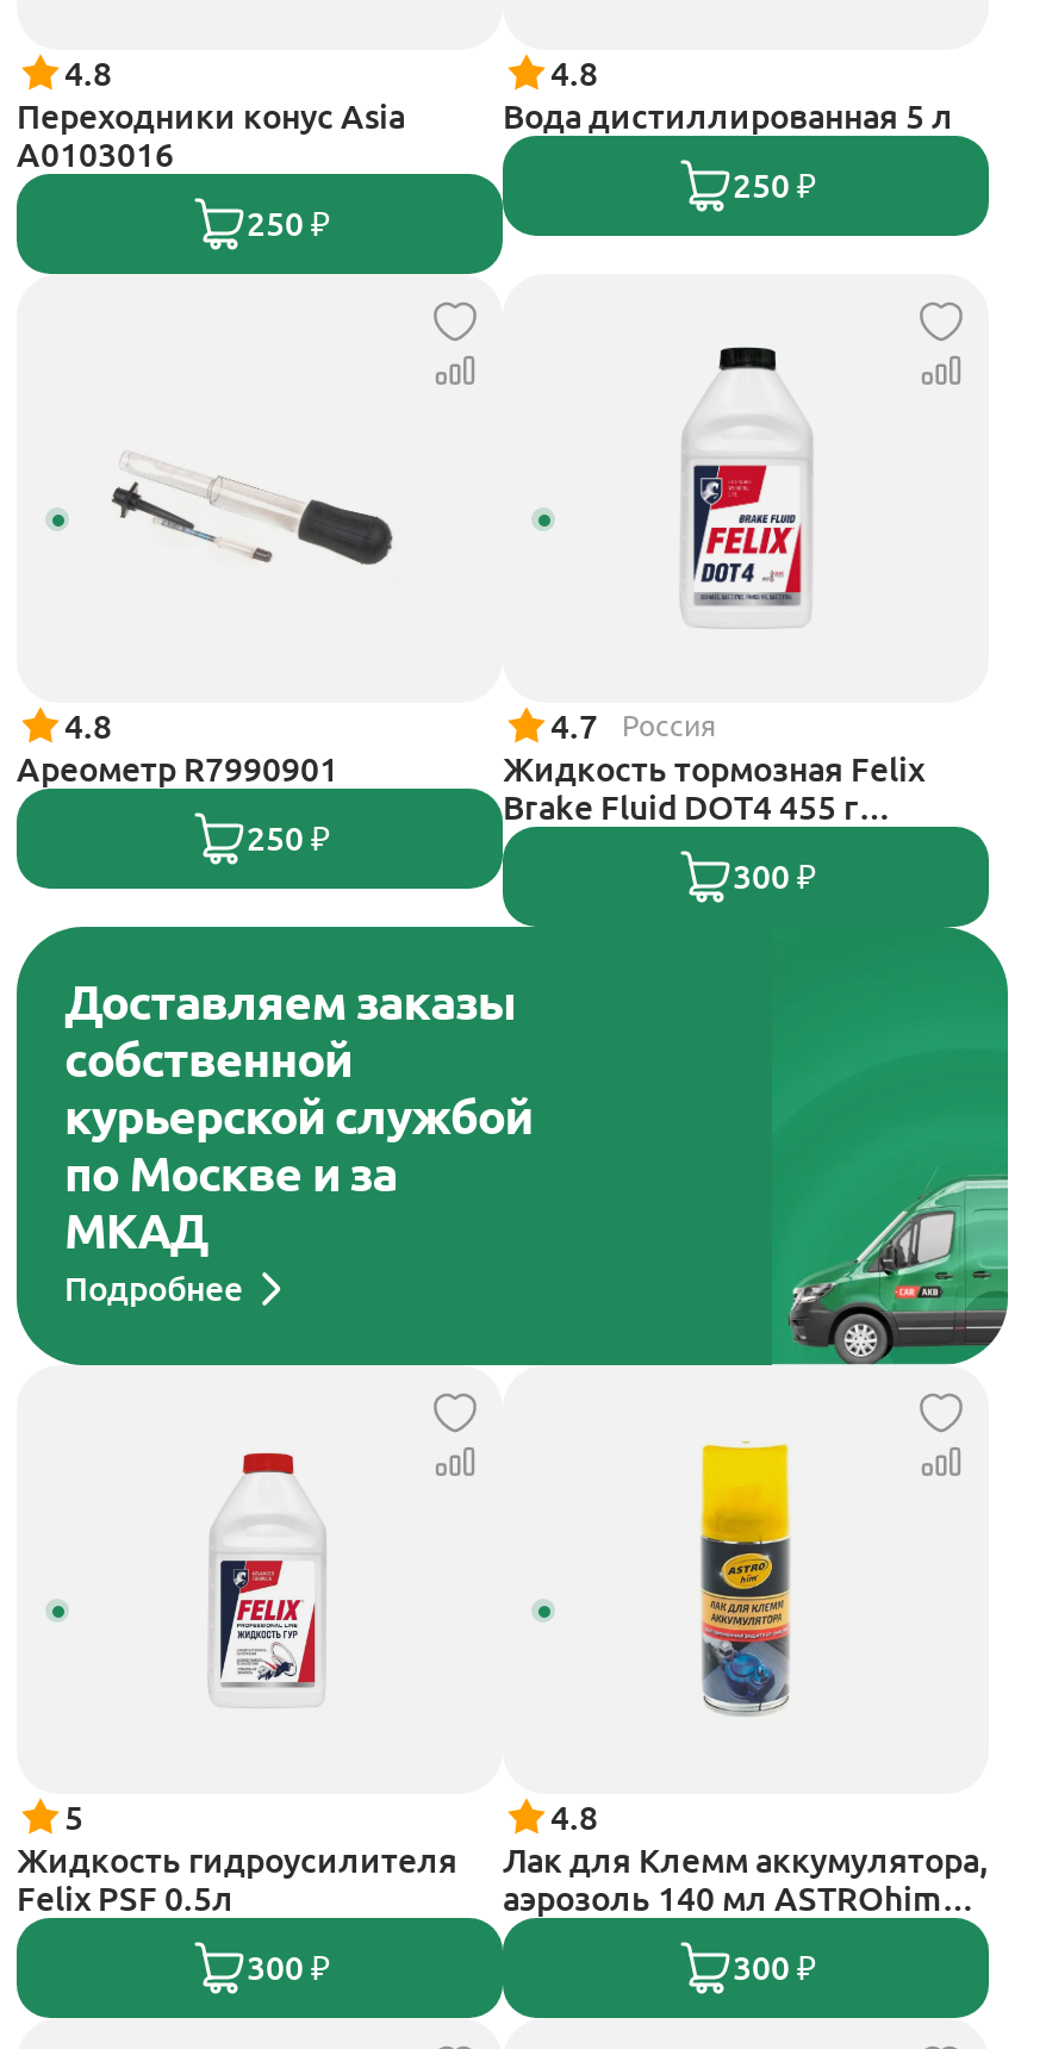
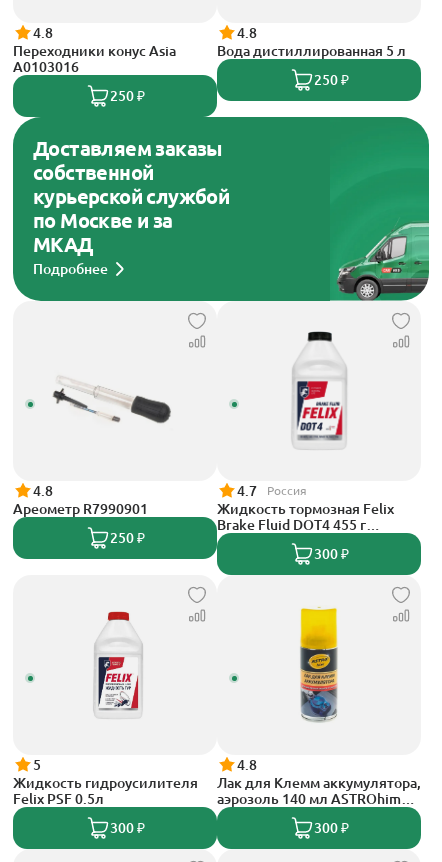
moved down: [image] | 4.8 | Ареометр R7990901 | ... | Brake Fluid DOT4 455 г | 300 ₽

moved up: [image] | Доставляем заказы | собственной | курьерской службой | по Москве и за | МКАД | Подробнее
